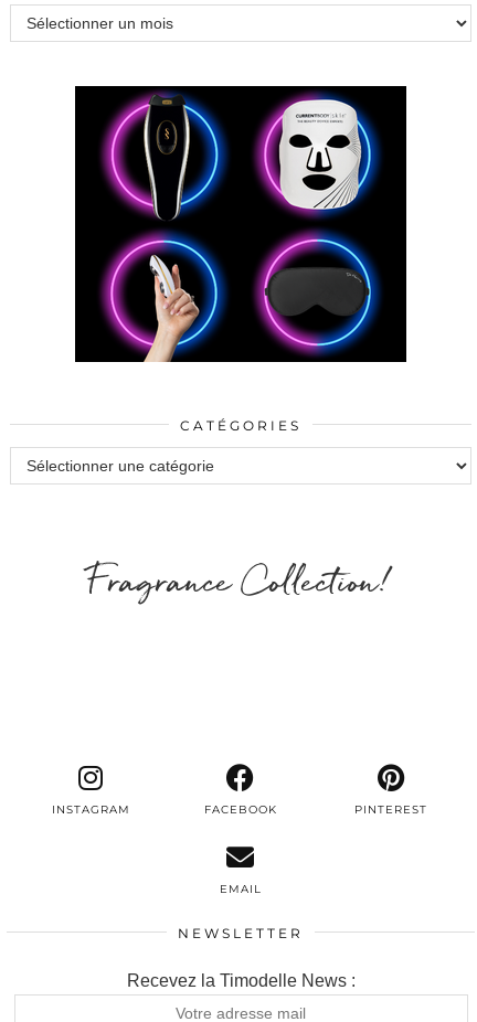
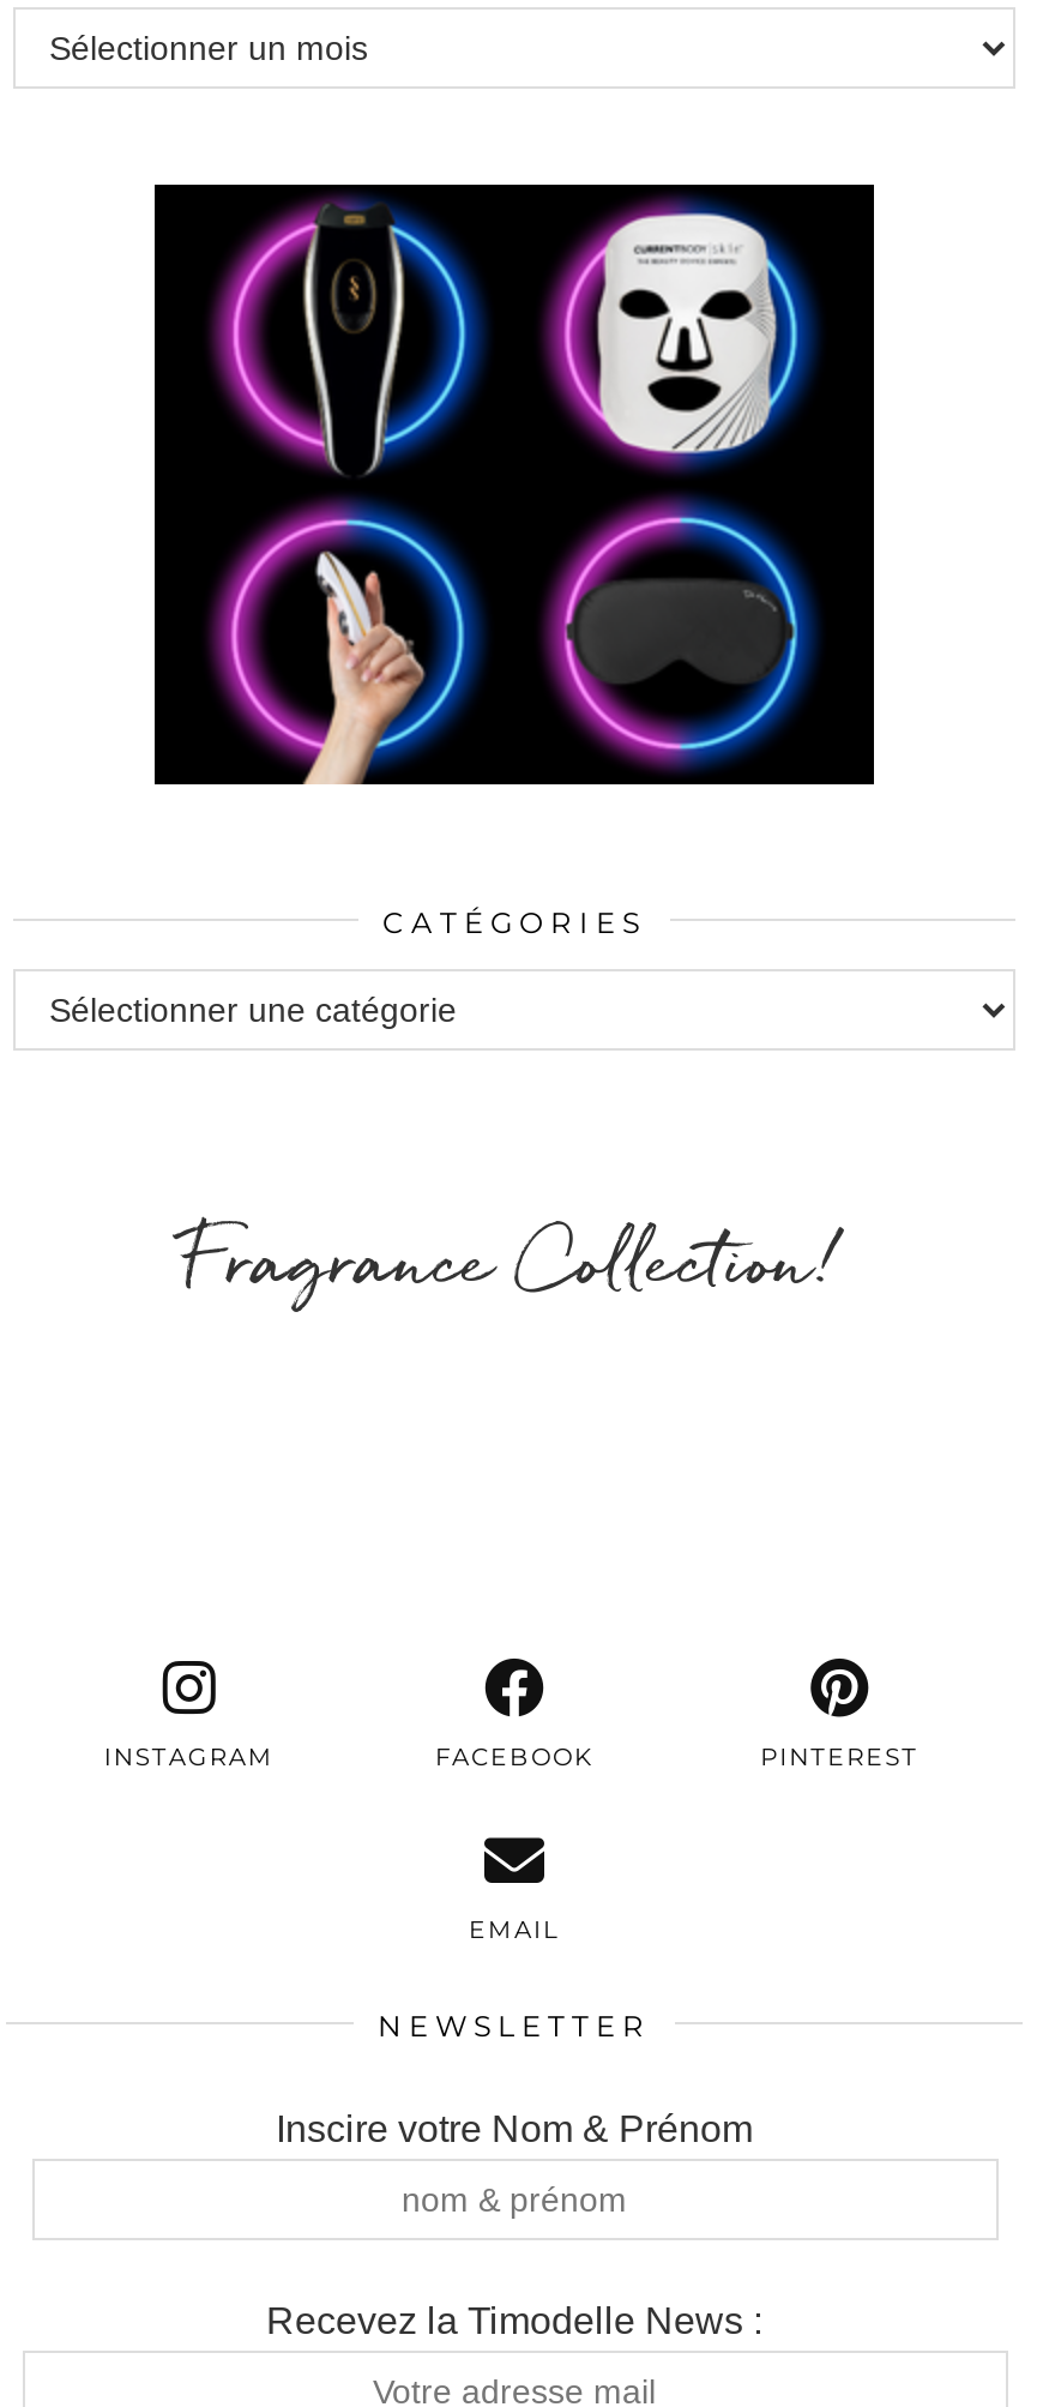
+ Inscire votre Nom & Prénom
